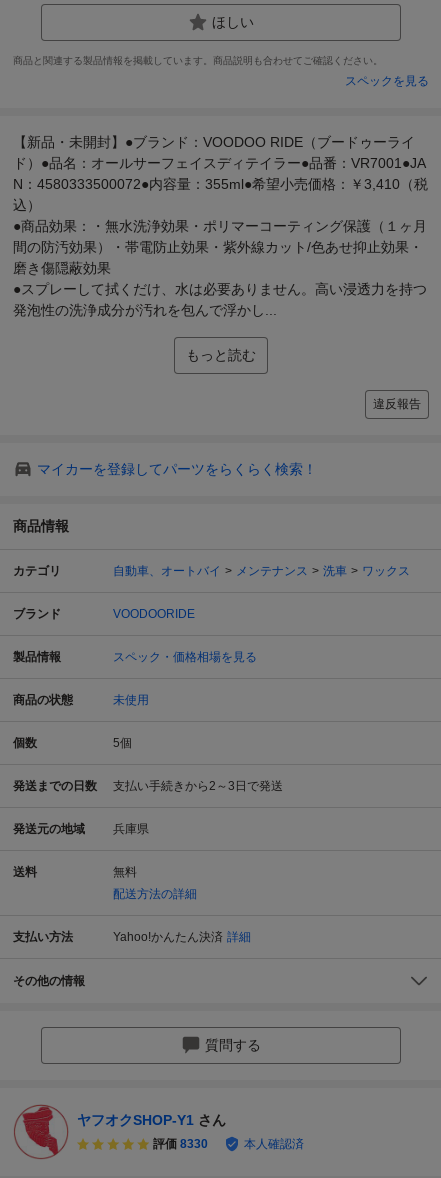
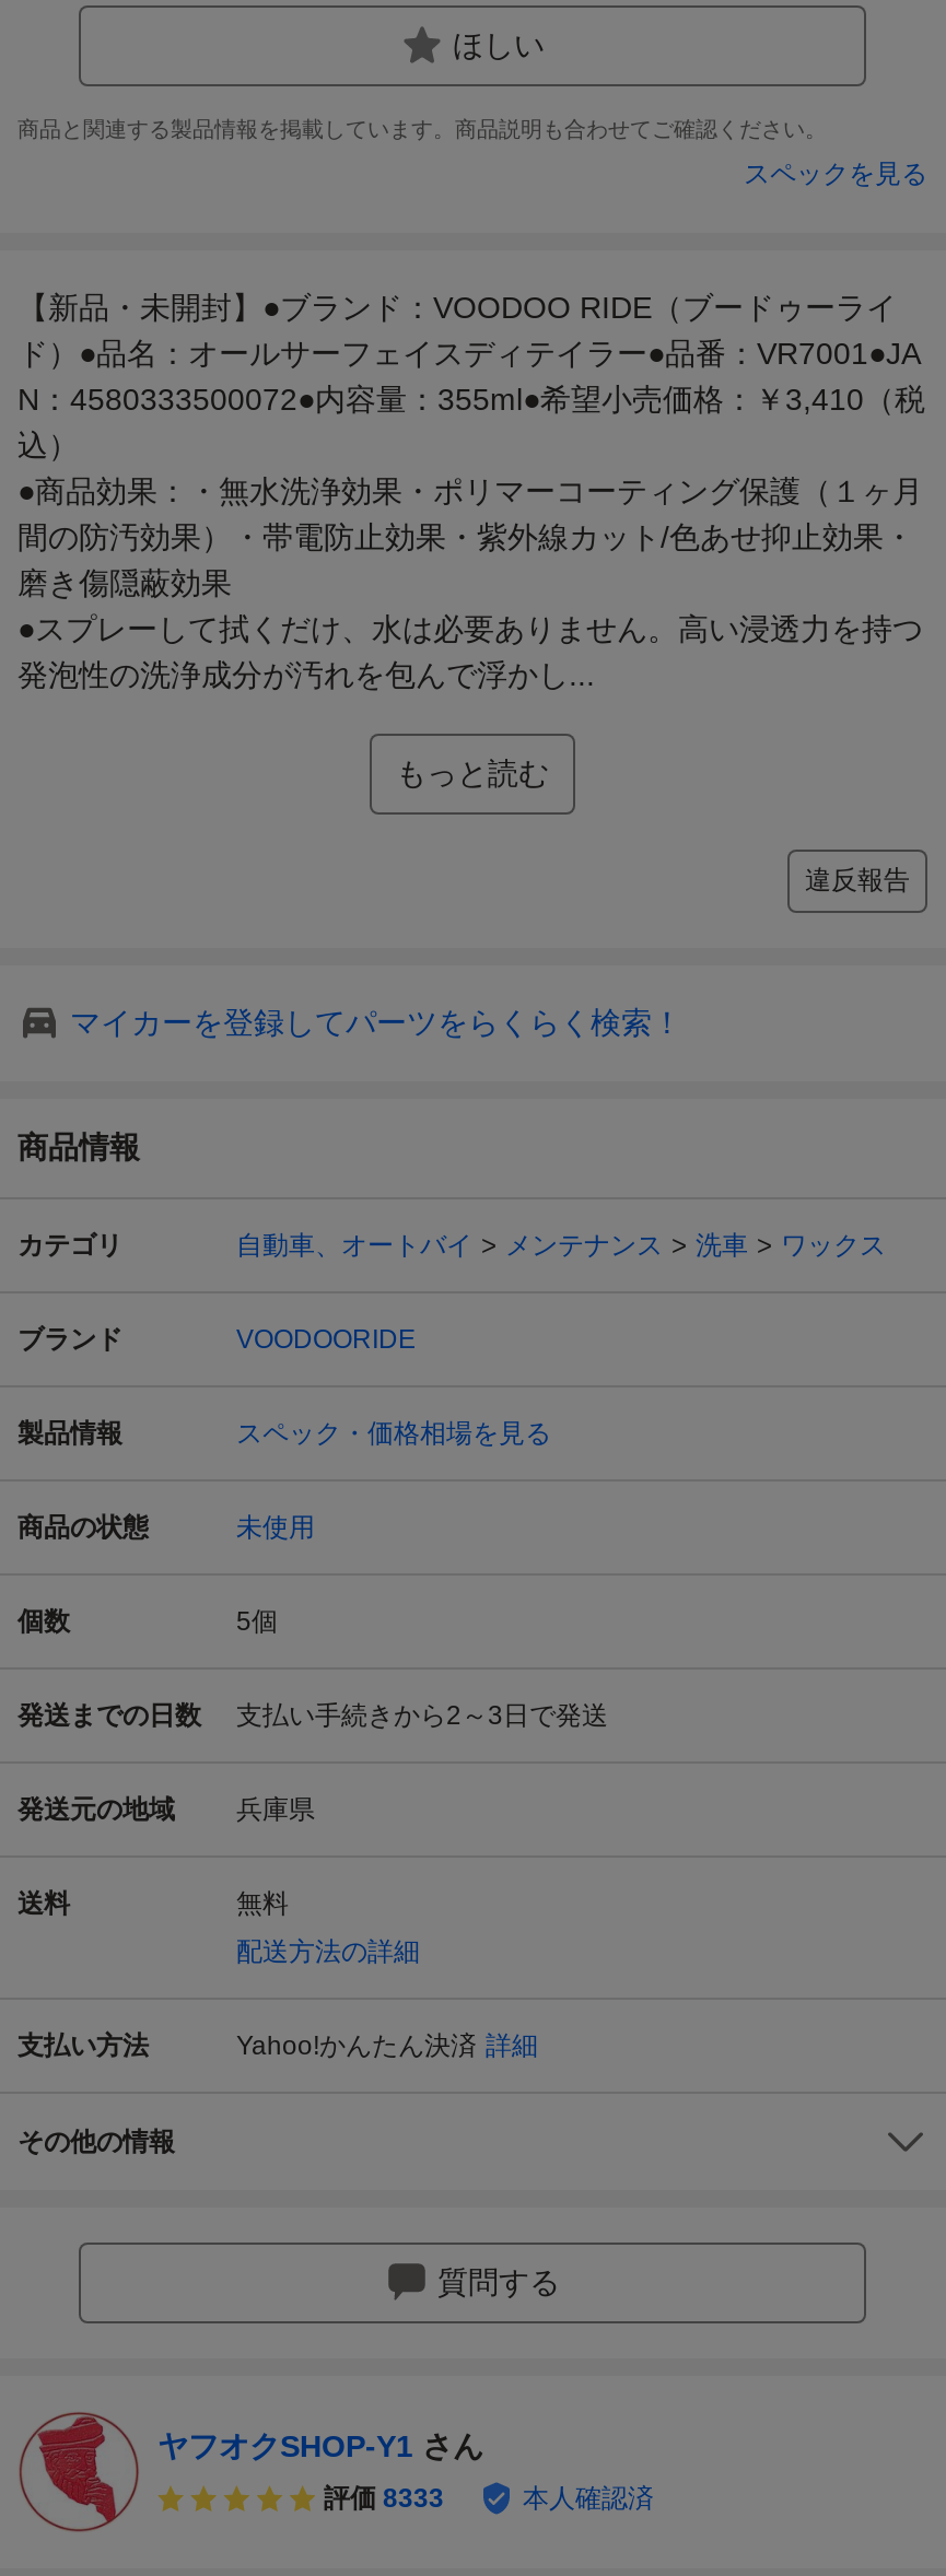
- 評価 8330
+ 評価 8333
